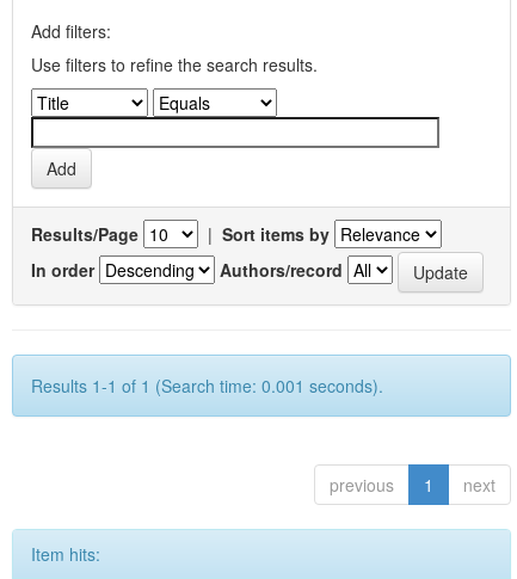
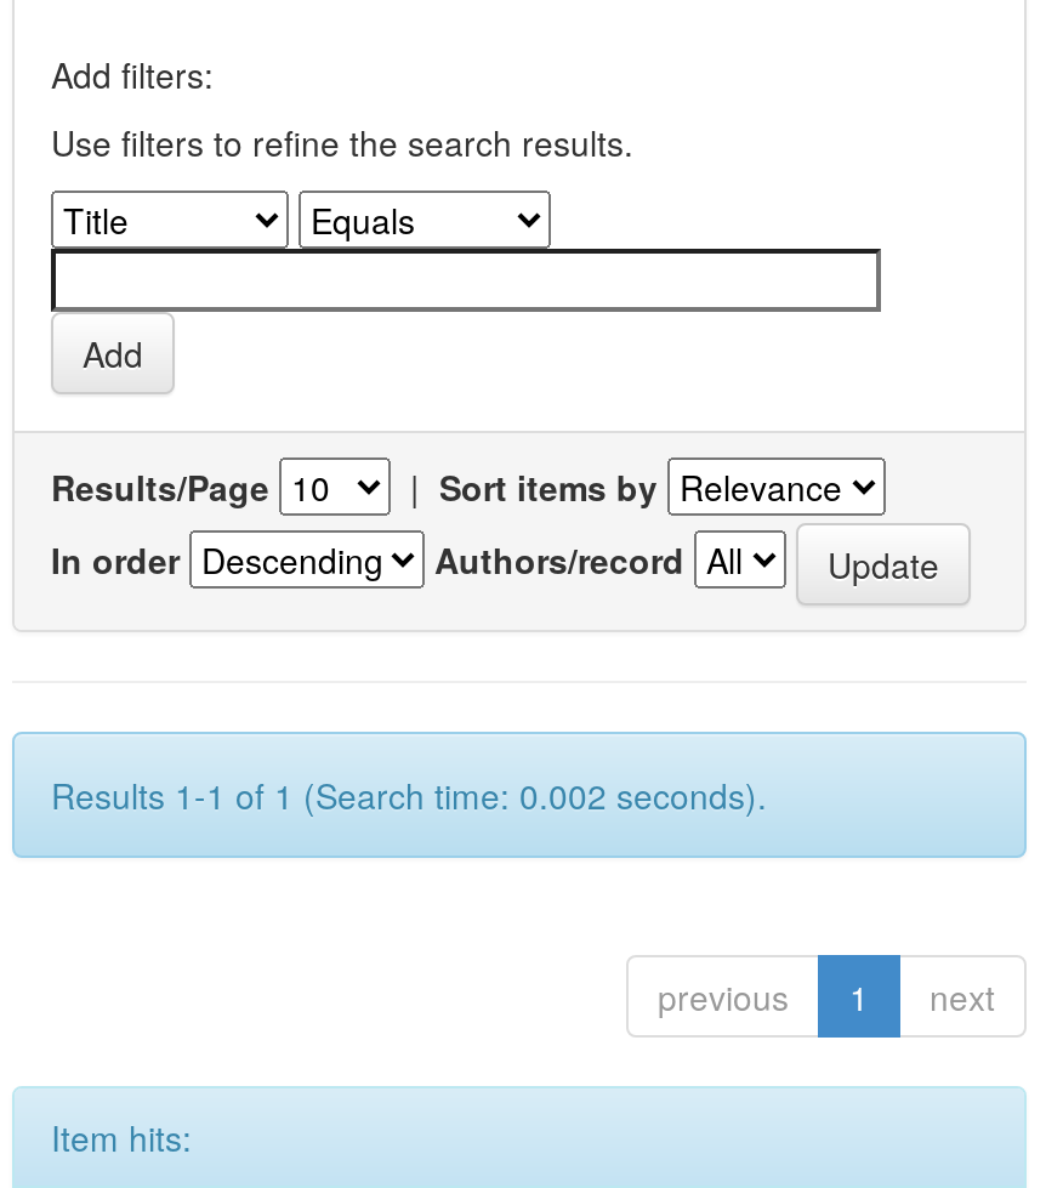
- Results 1-1 of 1 (Search time: 0.001 seconds).
+ Results 1-1 of 1 (Search time: 0.002 seconds).
